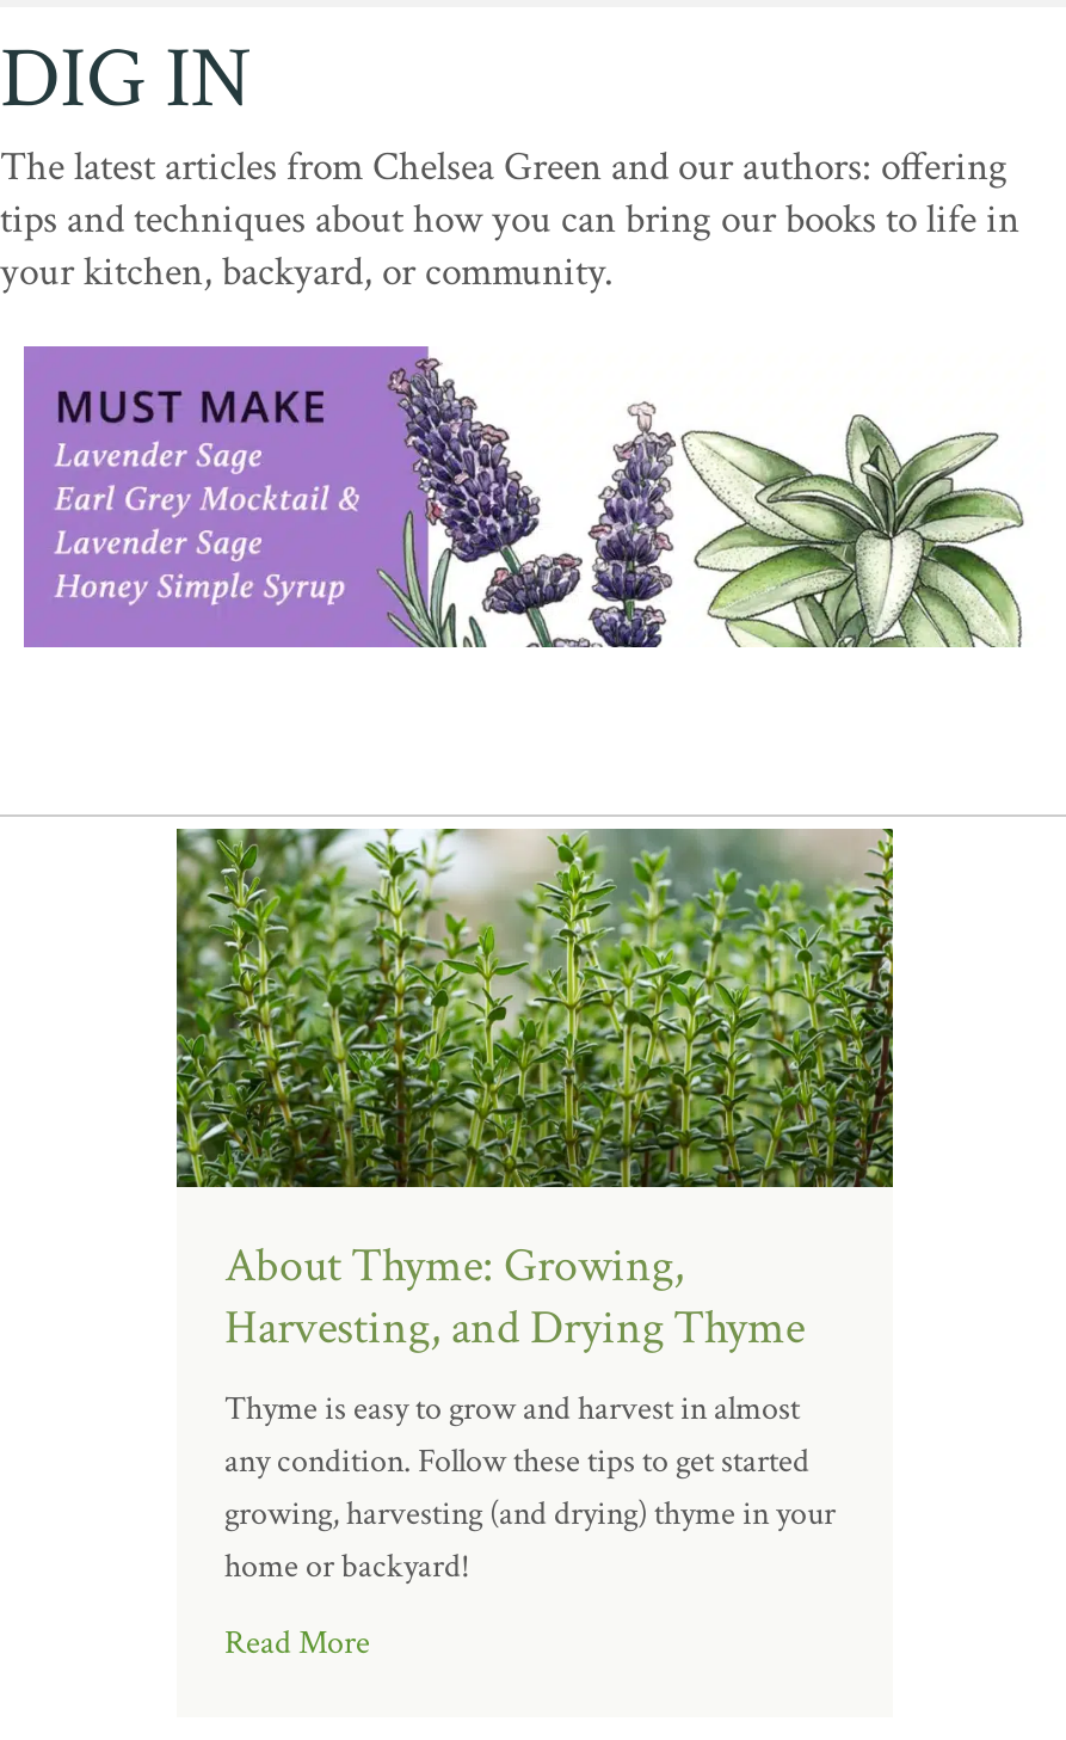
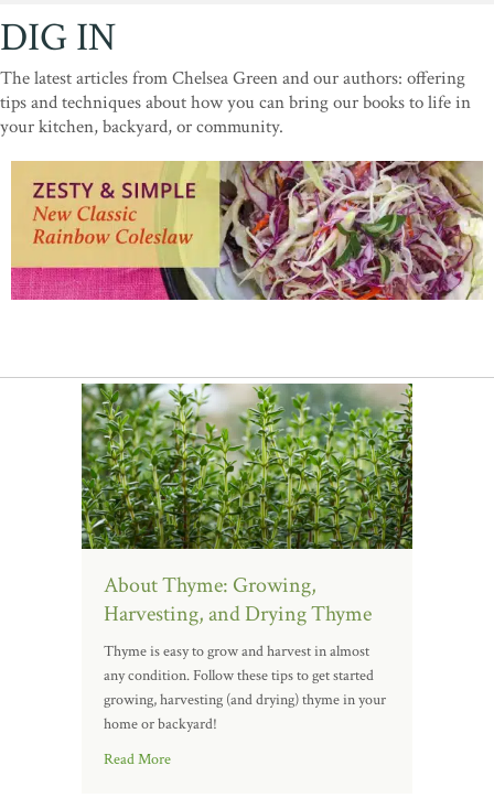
- [image]
+ [image]
